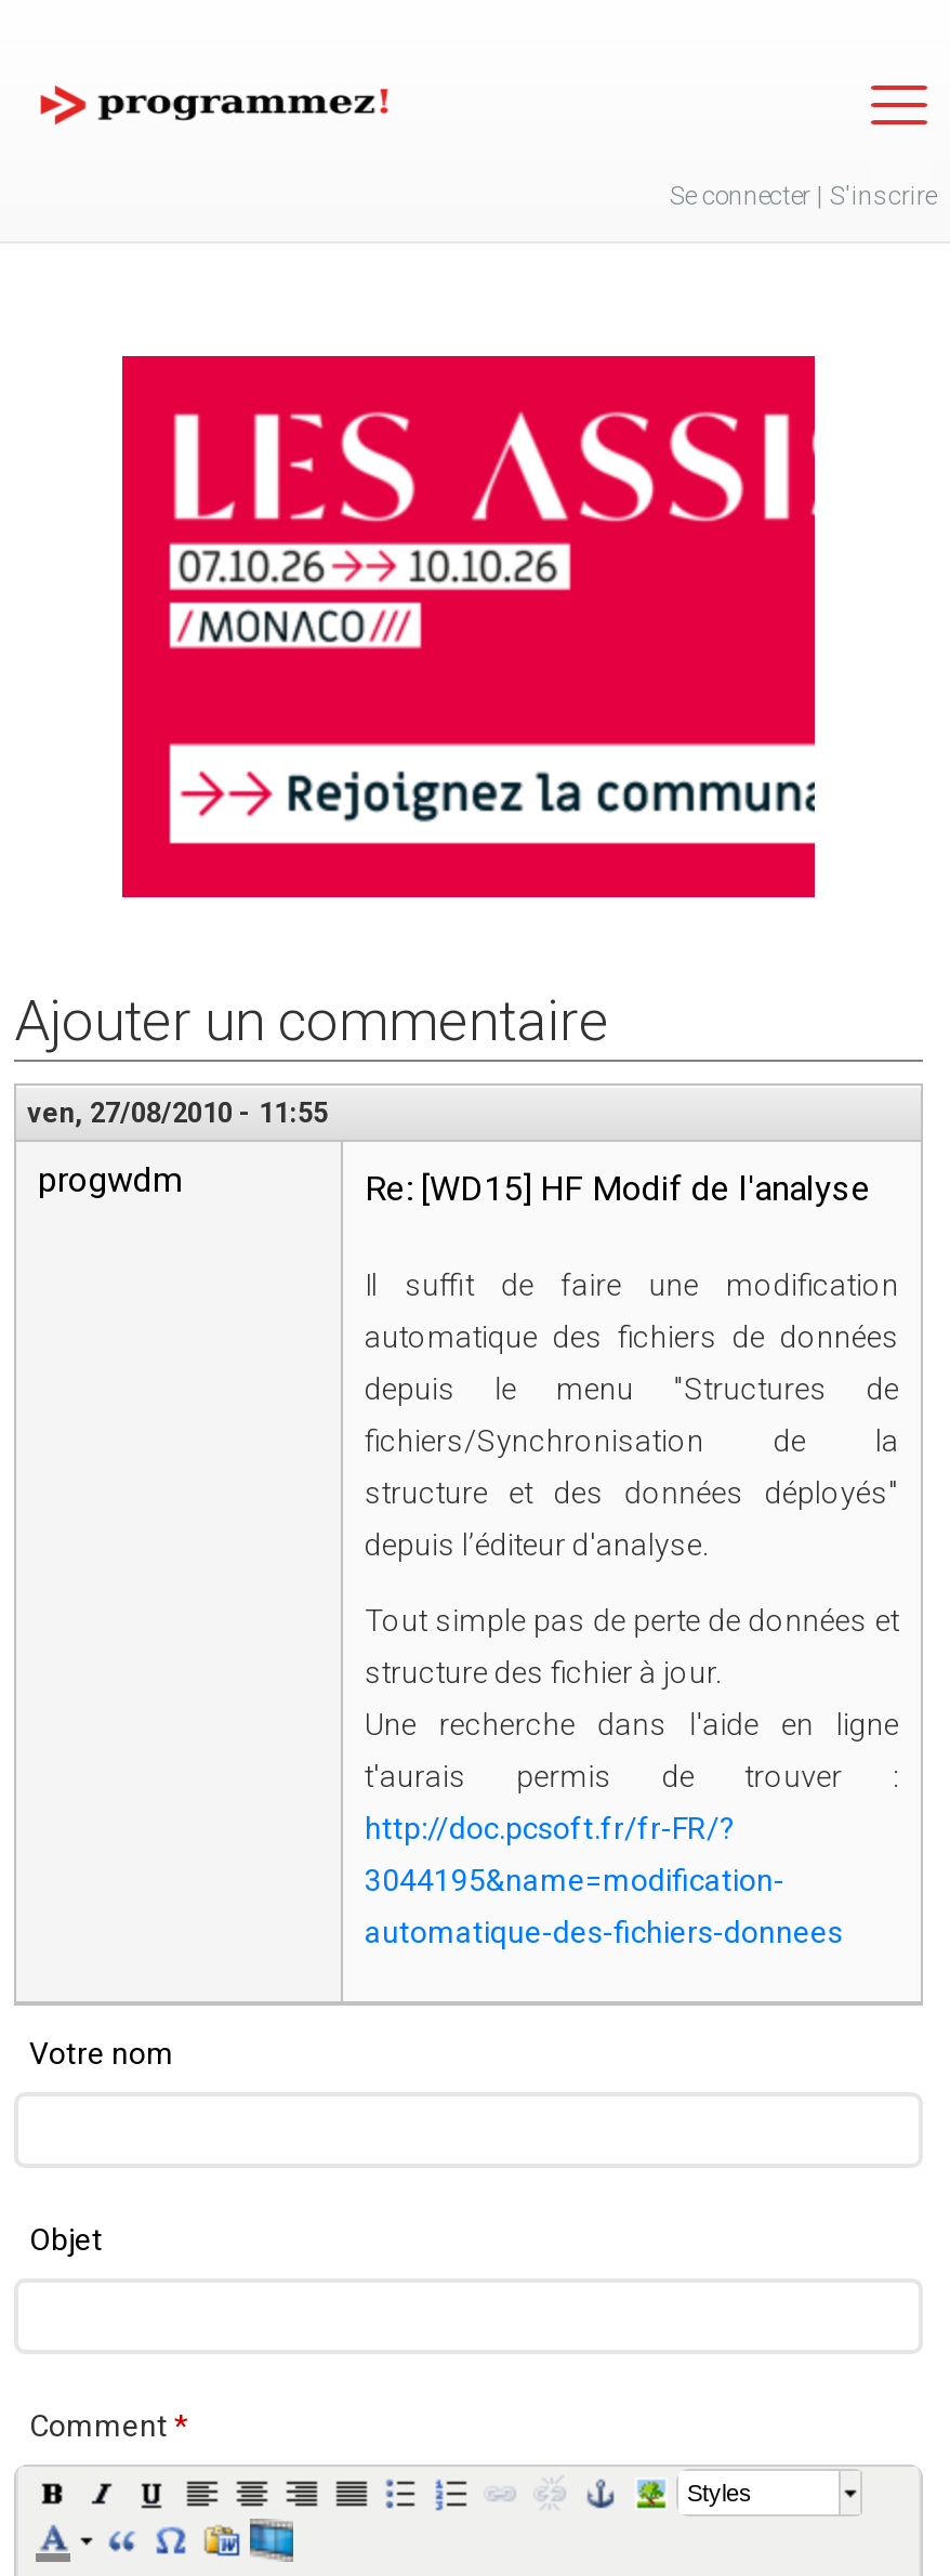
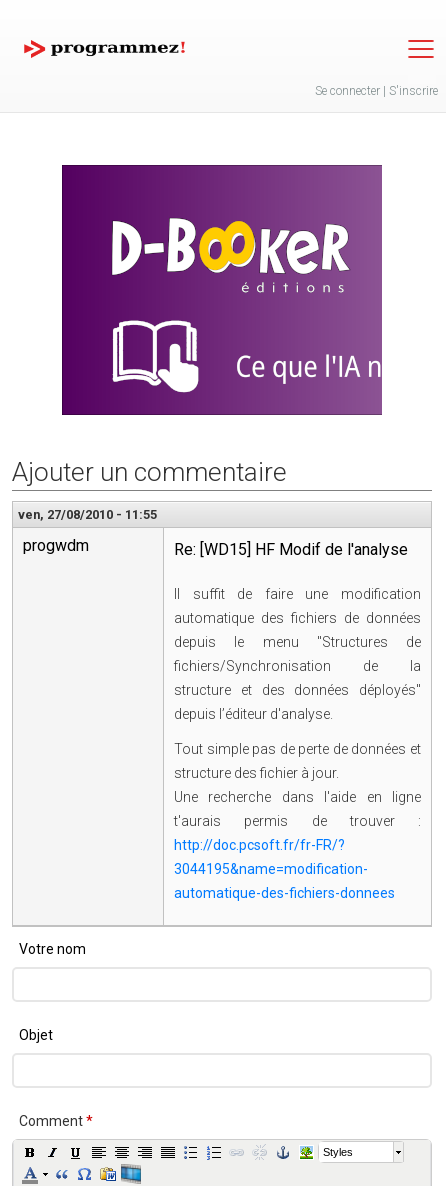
- [image]
+ [image]
